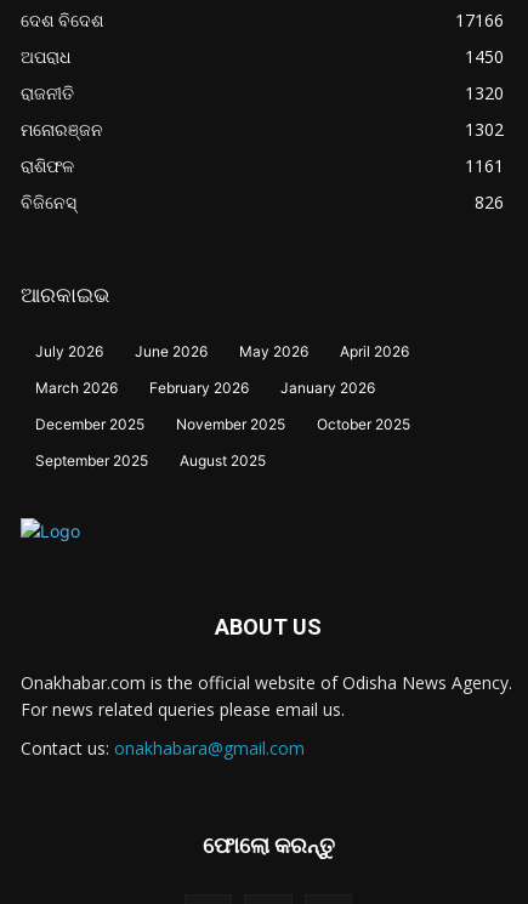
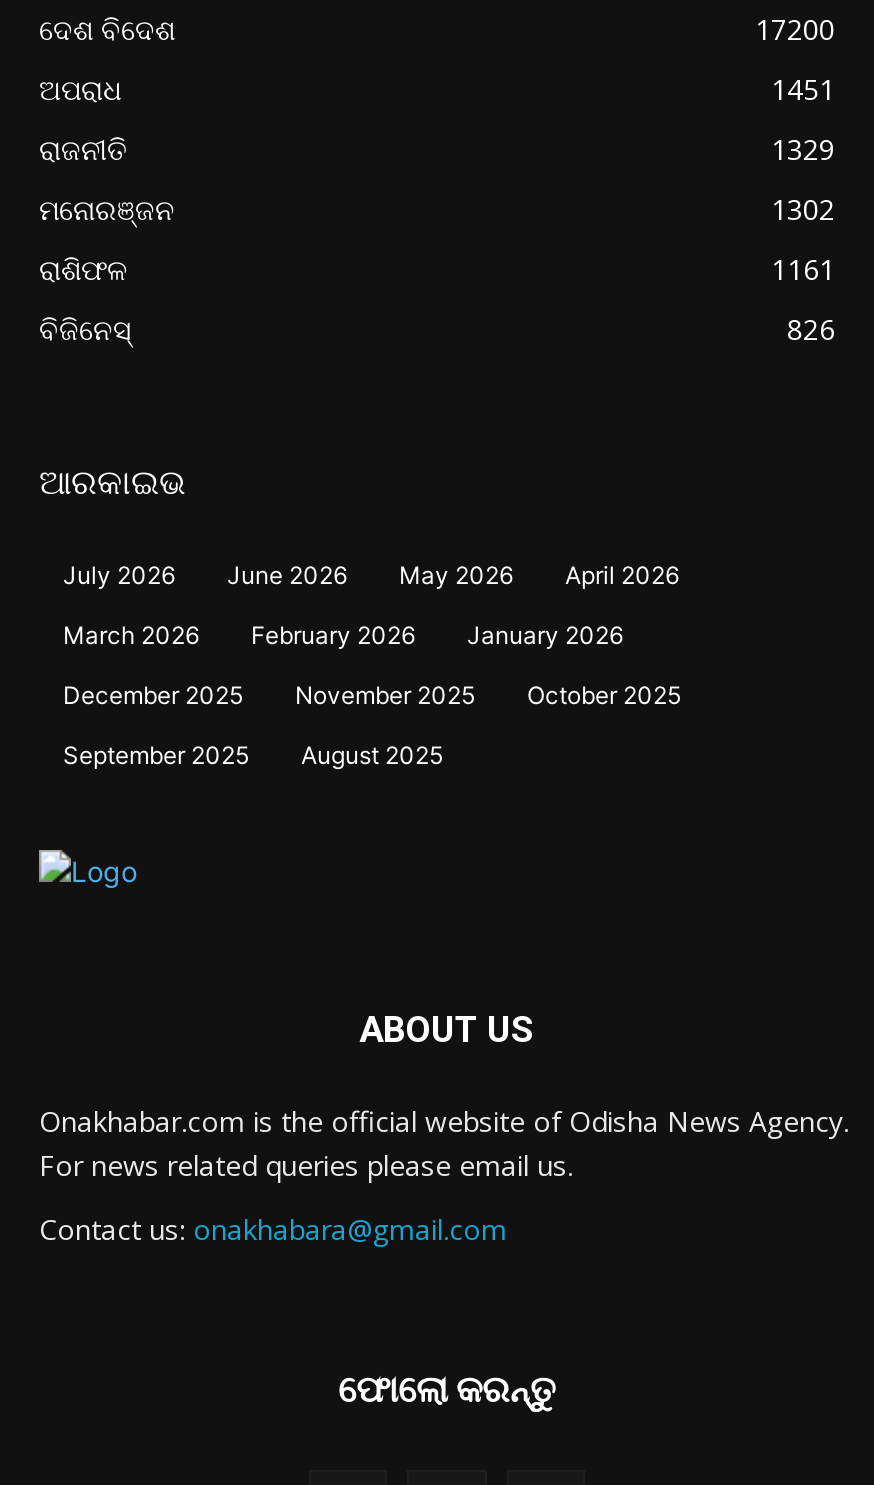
- 17166
+ 17200

- 1450
+ 1451

- 1320
+ 1329
